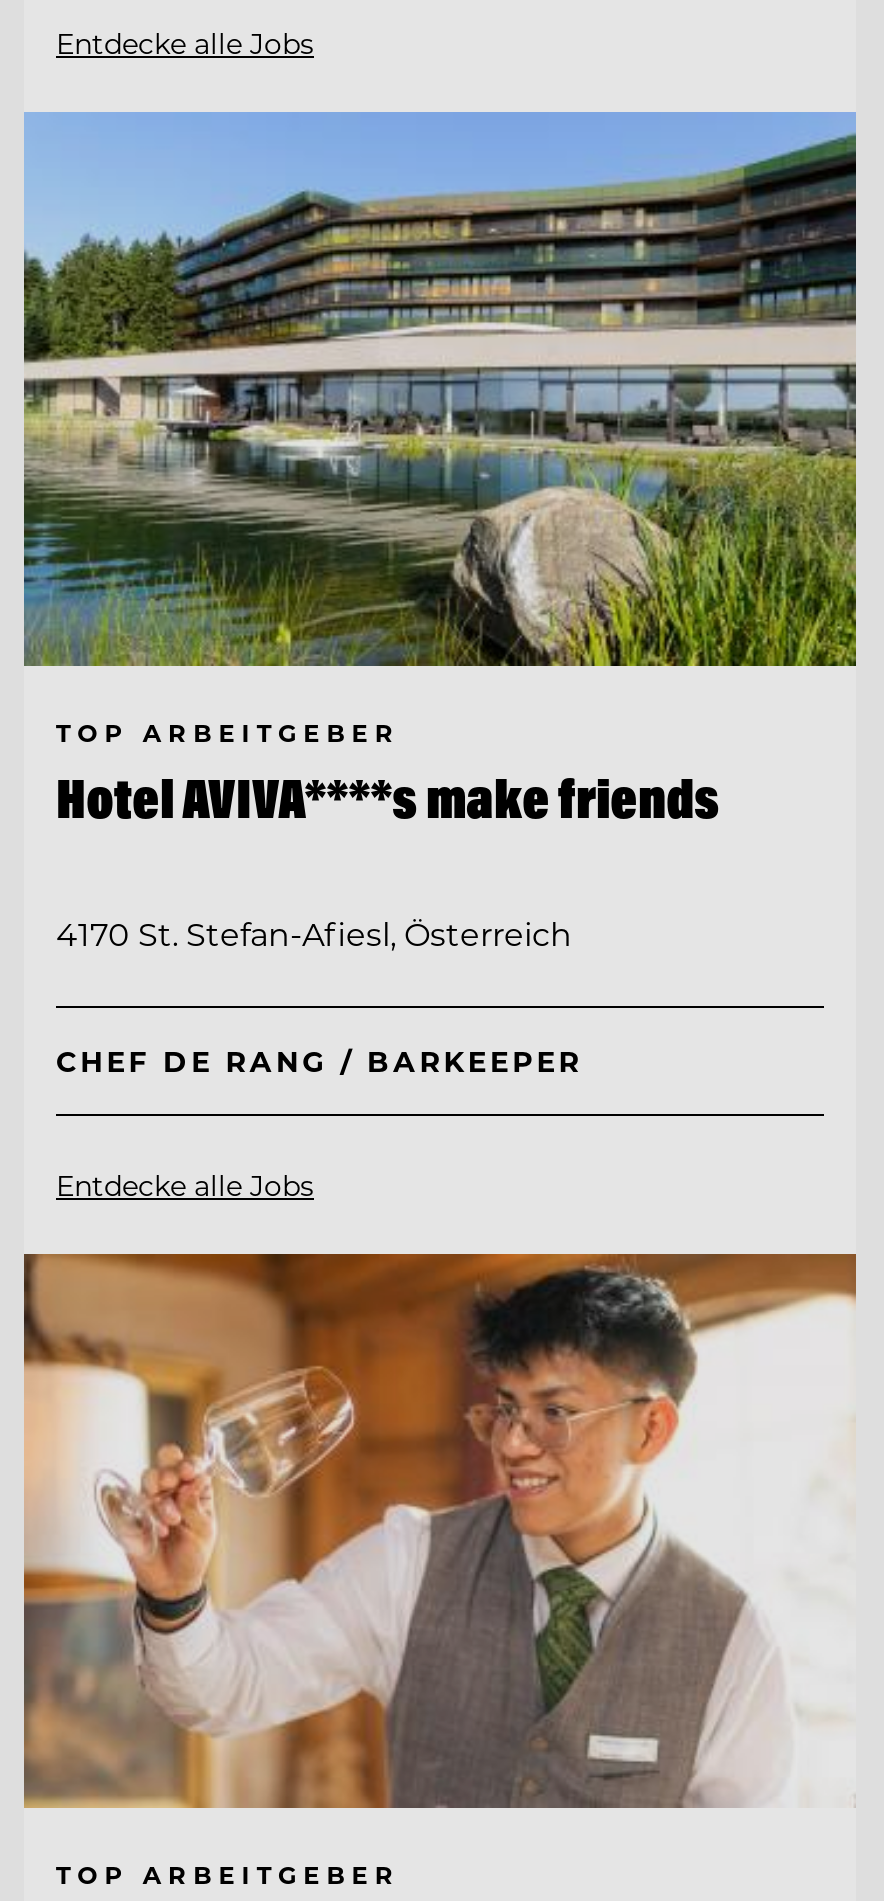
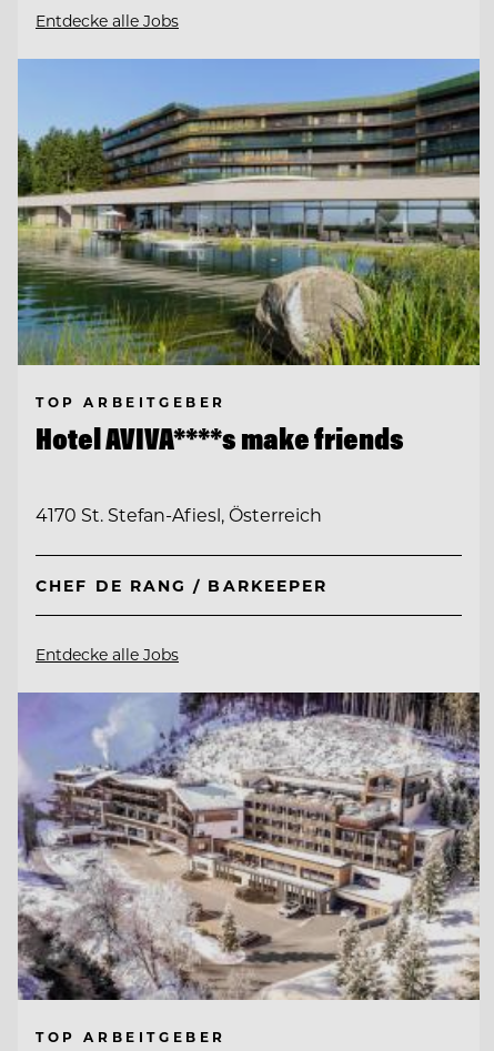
- [image]
+ [image]
